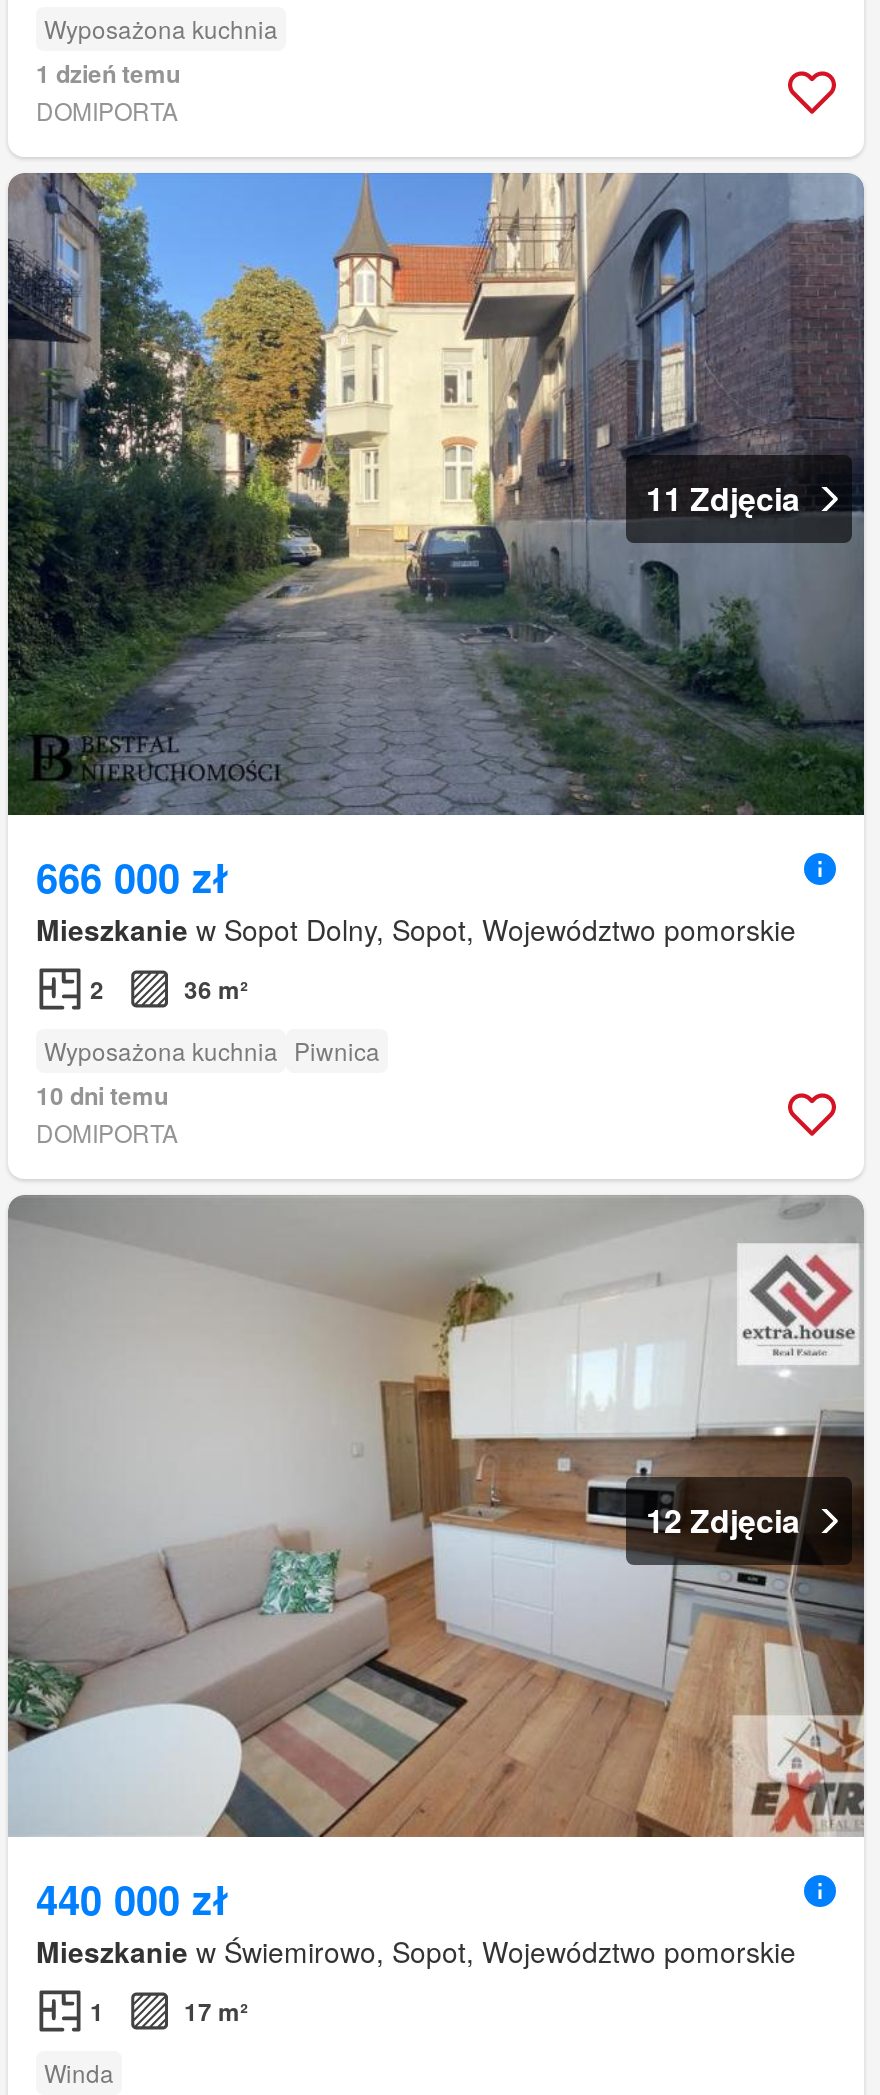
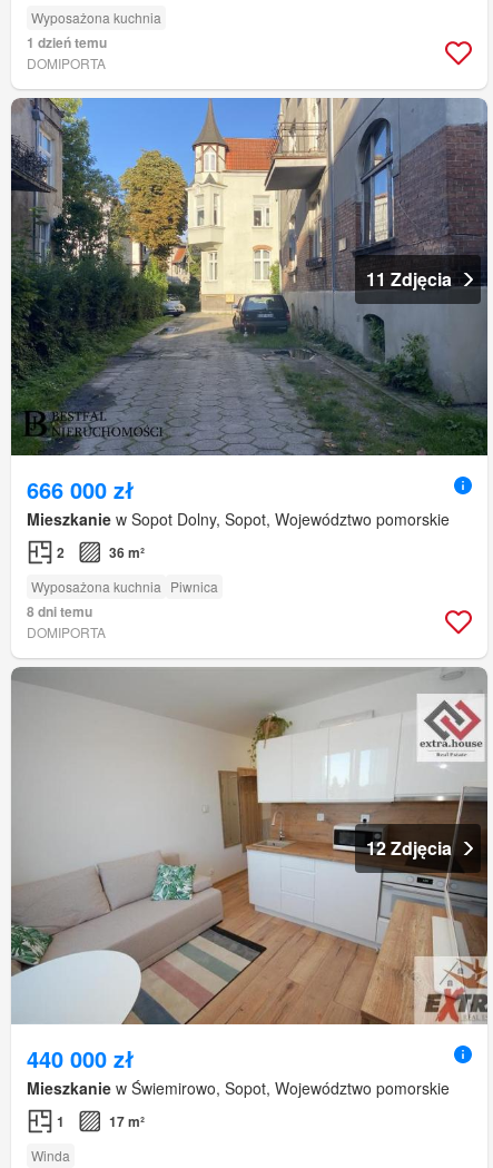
- 10 dni temu
+ 8 dni temu
